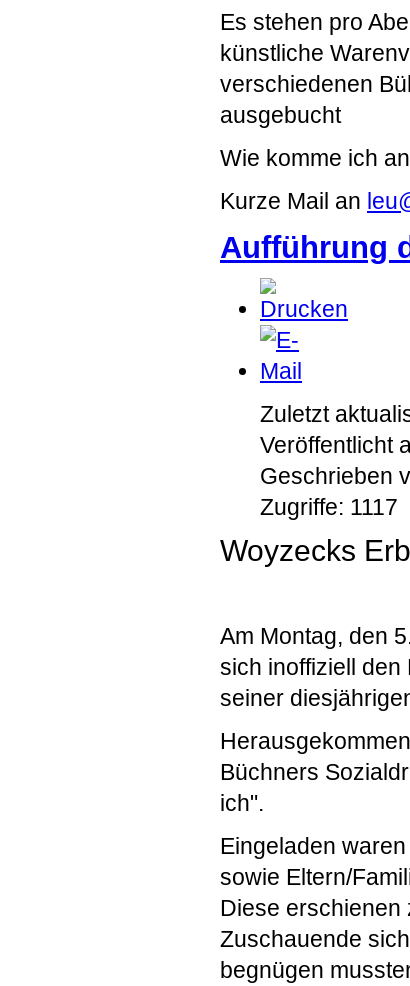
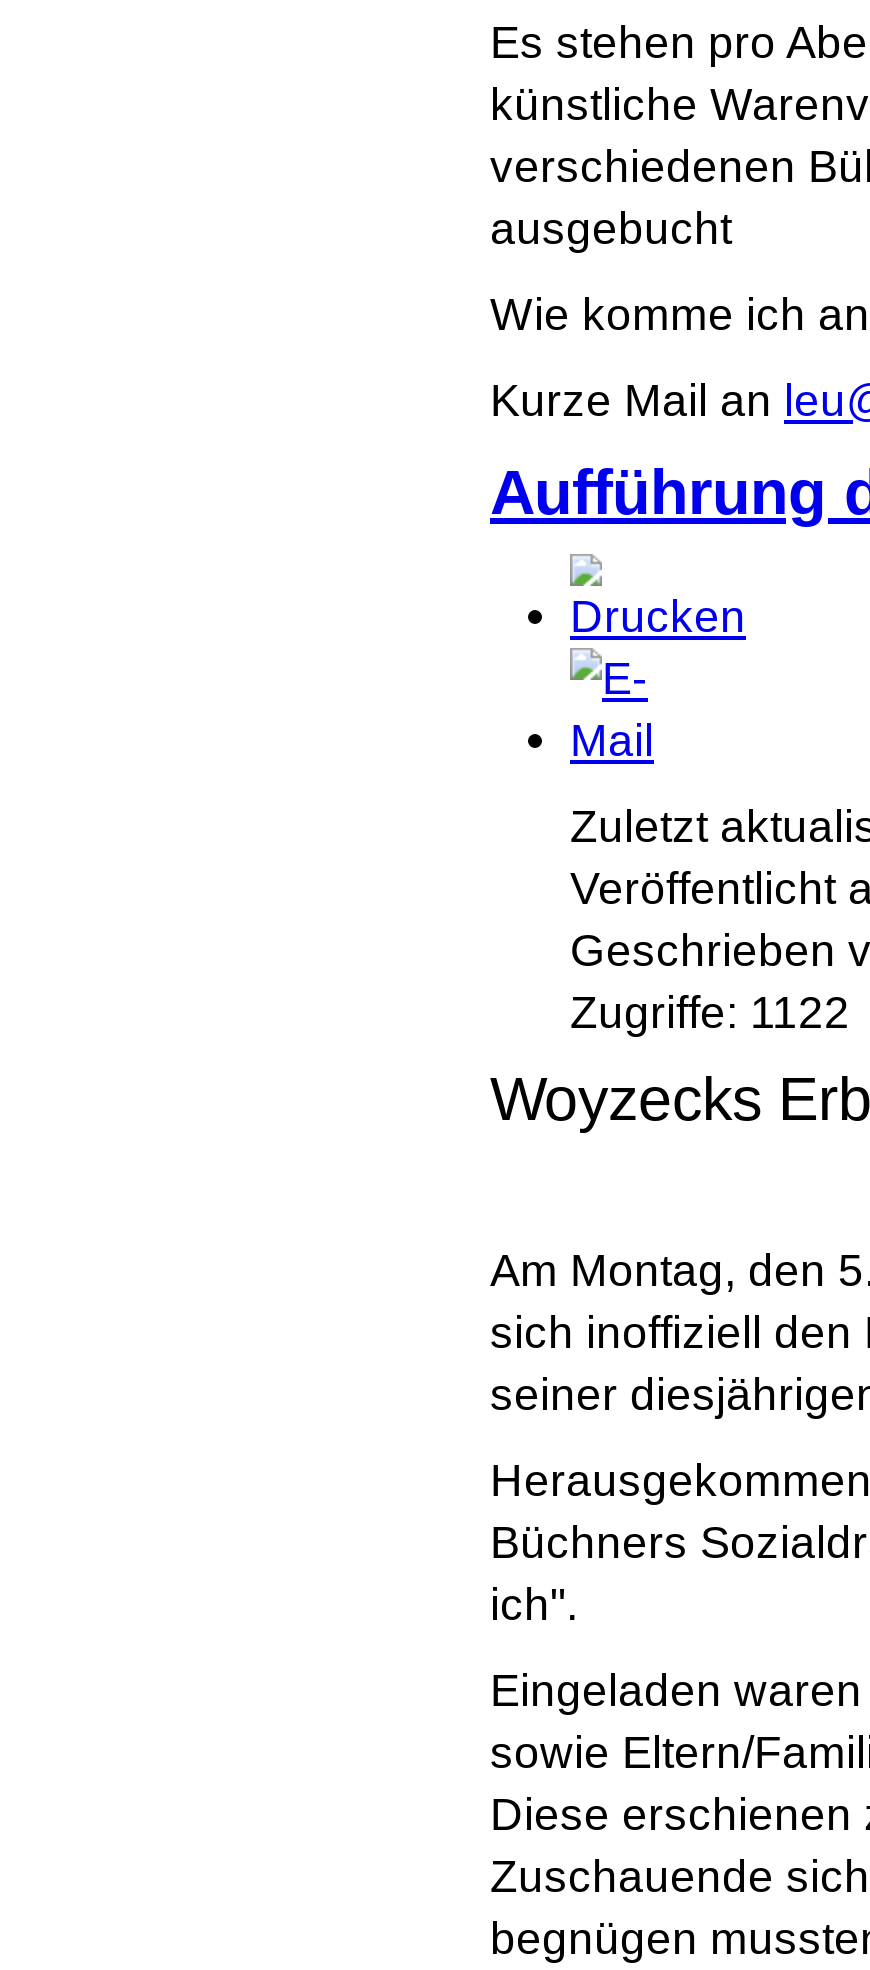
- Zugriffe: 1117
+ Zugriffe: 1122
